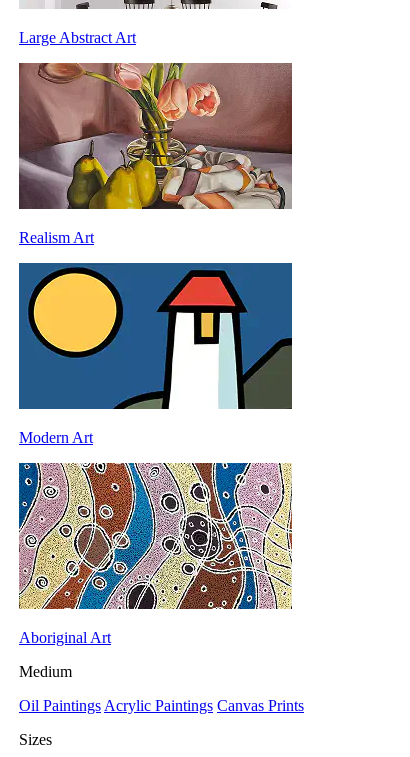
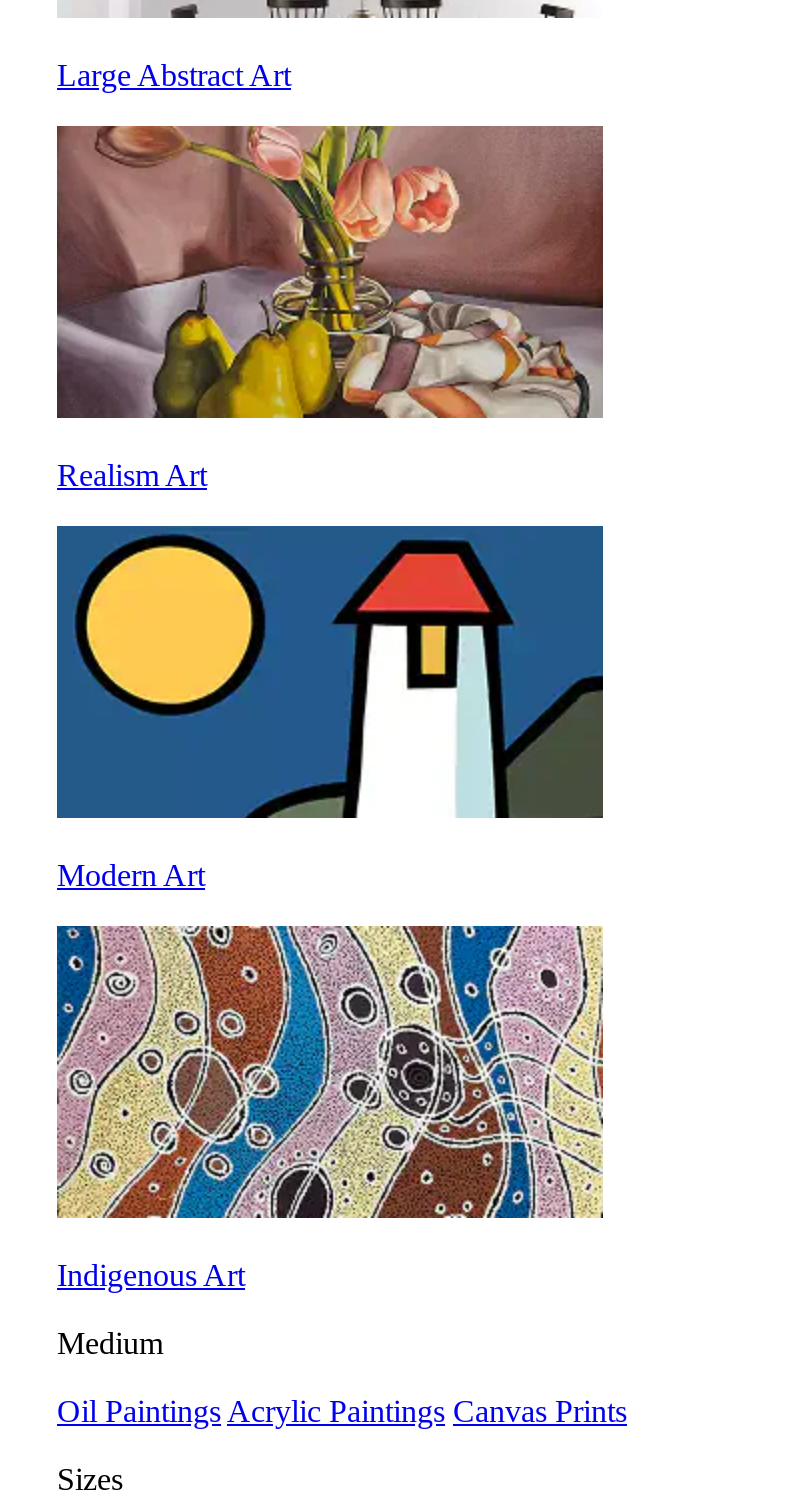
- Aboriginal Art
+ Indigenous Art
